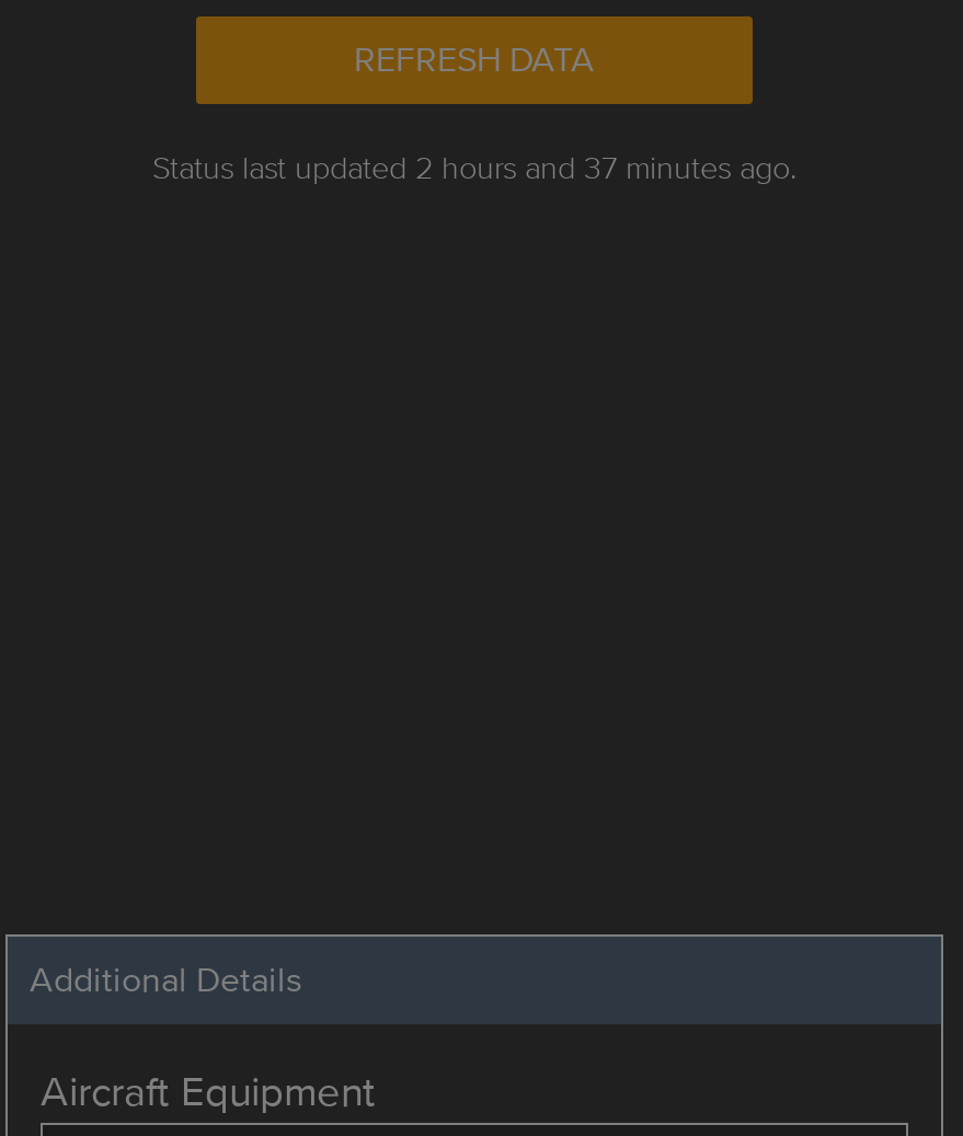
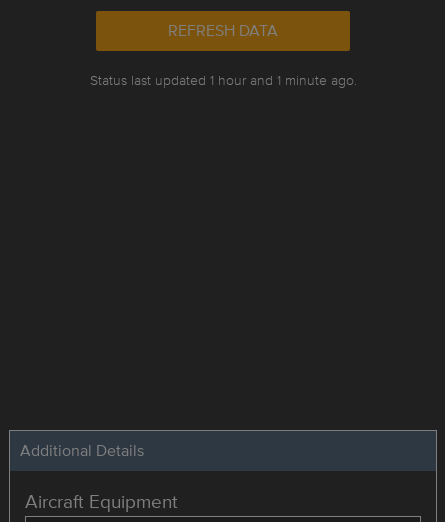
- Status last updated 2 hours and 37 minutes ago.
+ Status last updated 1 hour and 1 minute ago.
